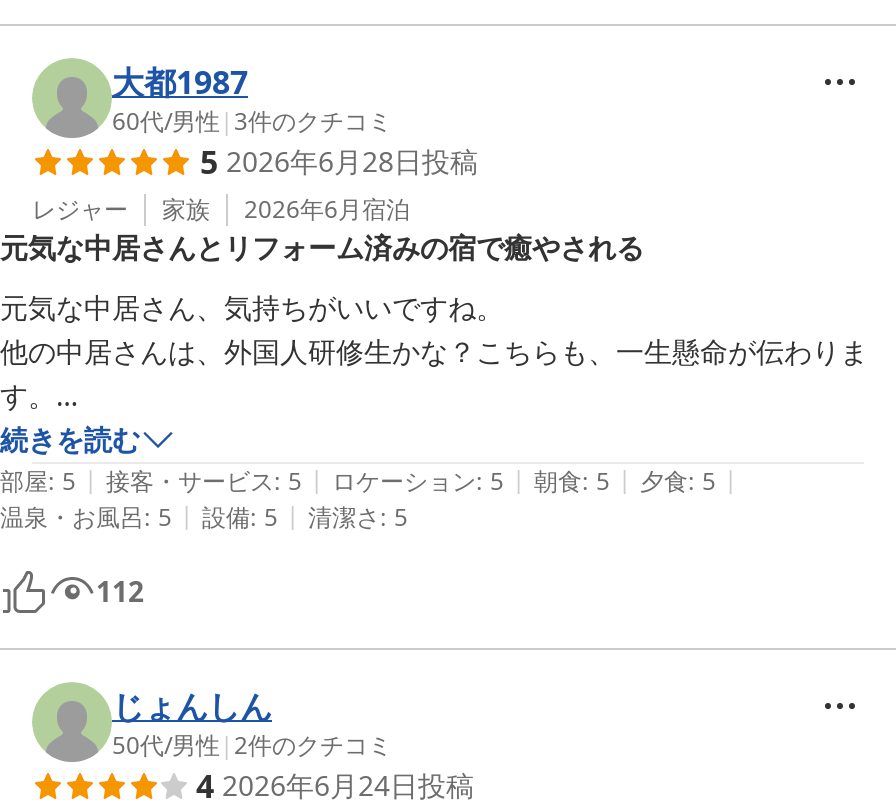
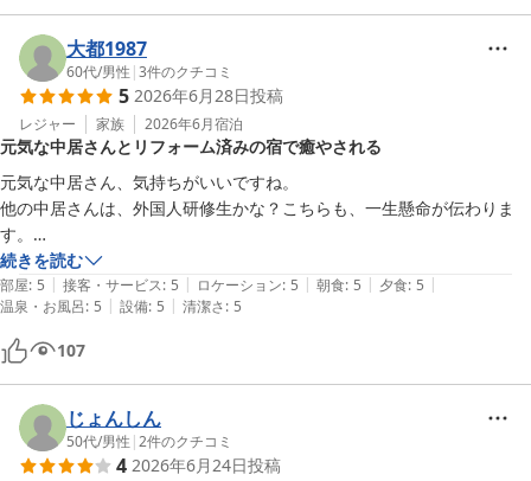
- 112
+ 107
